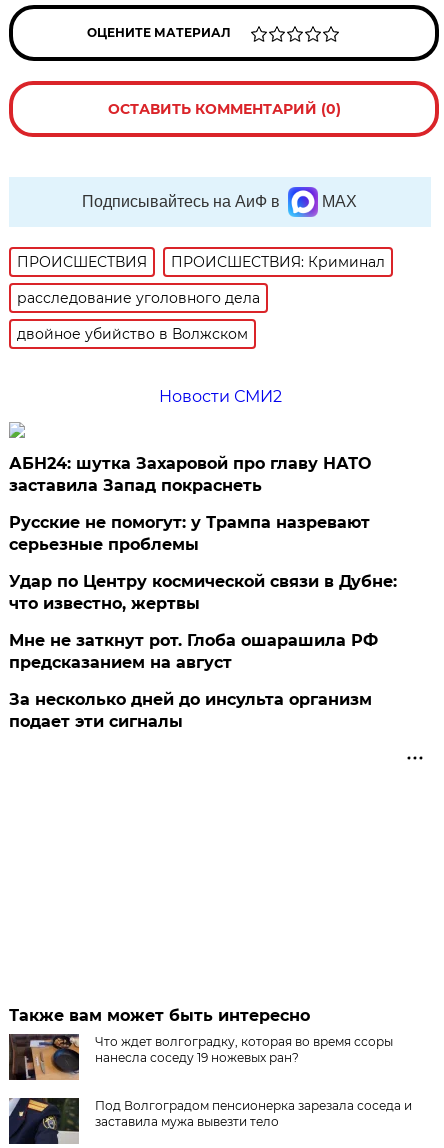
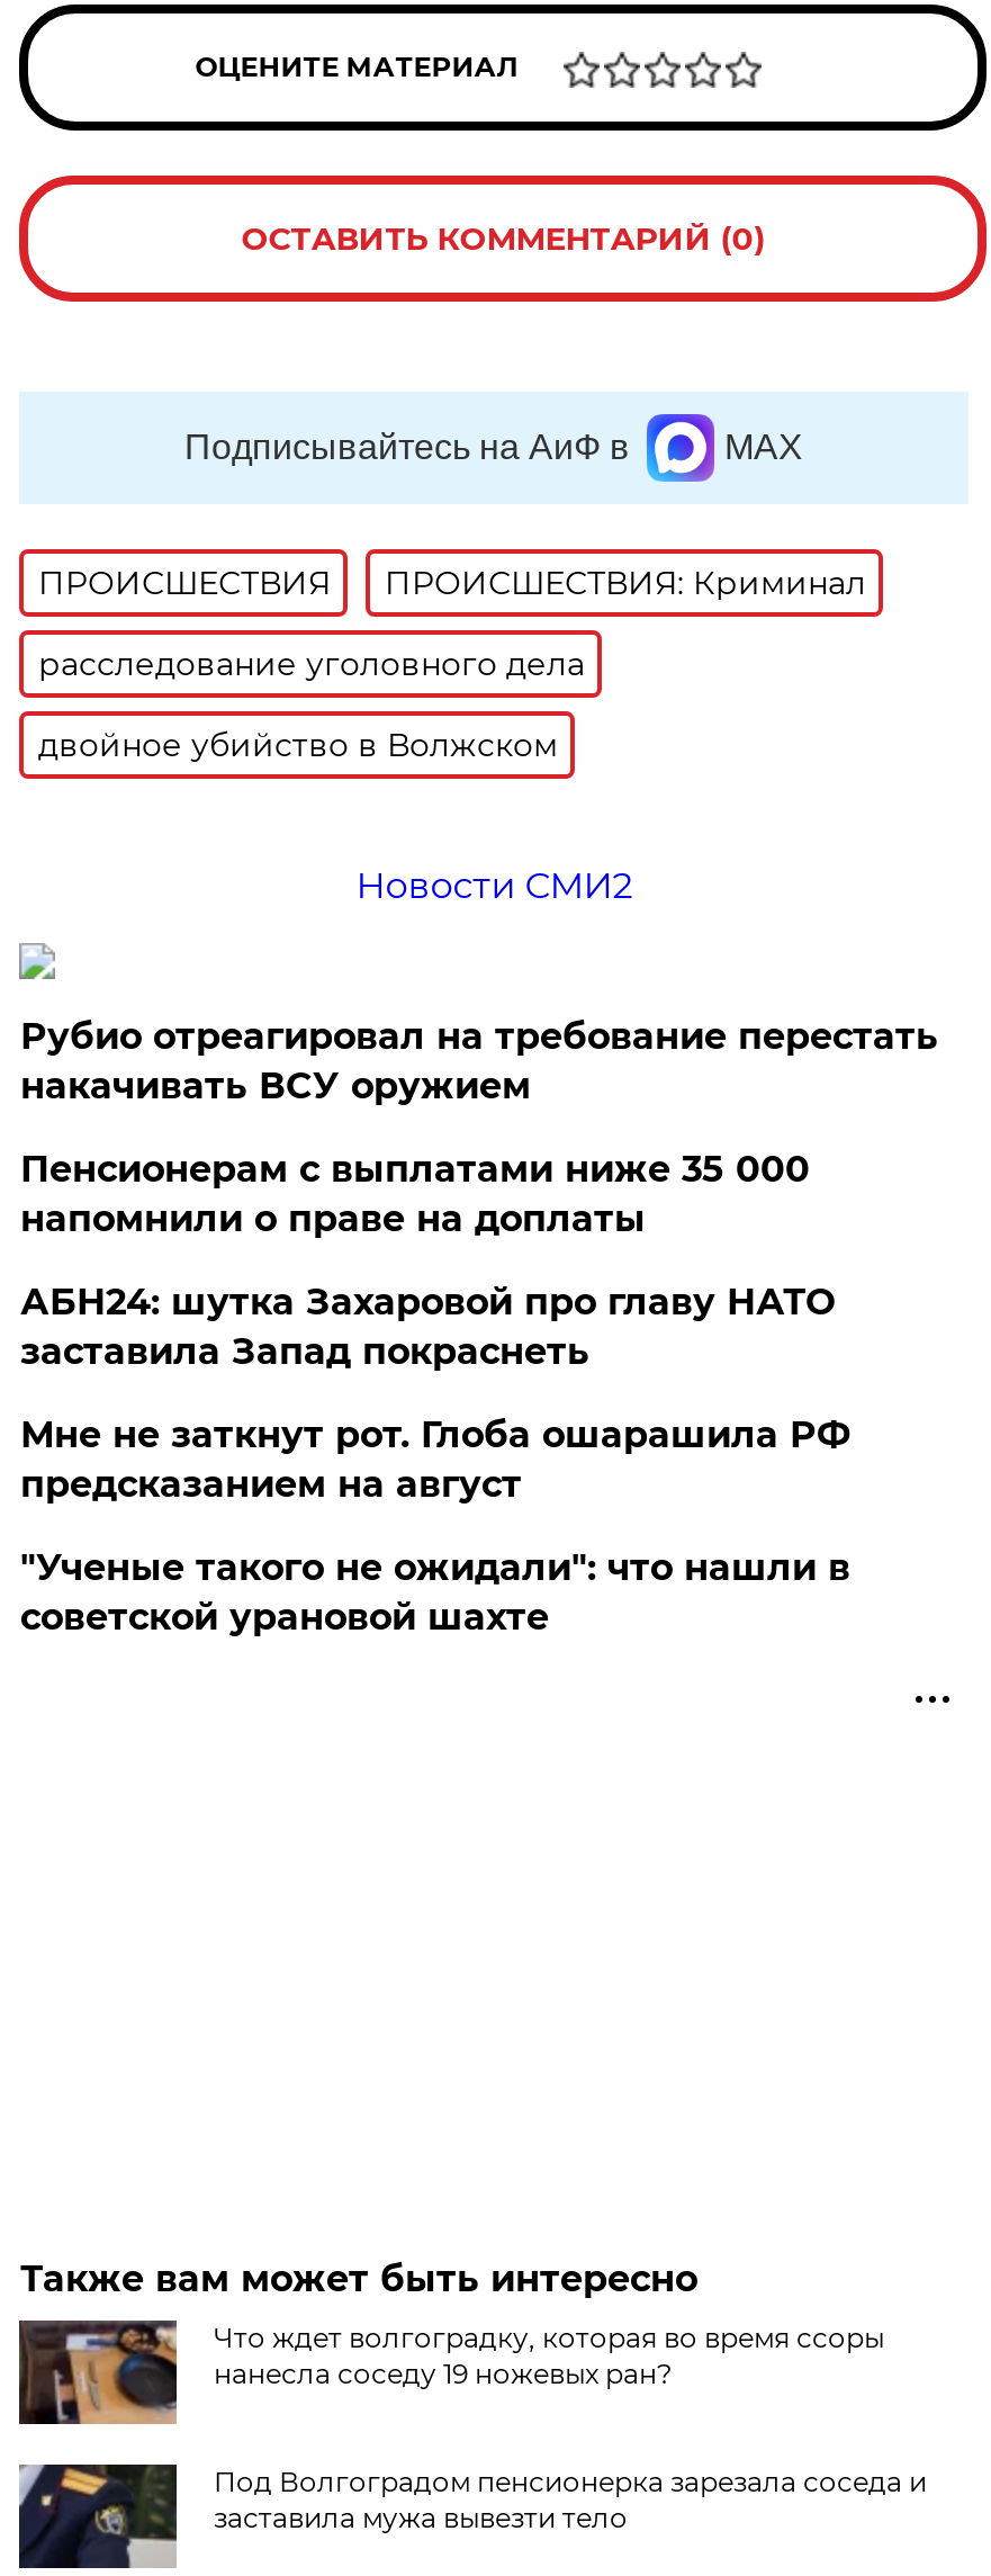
+ Рубио отреагировал на требование перестать
+ накачивать ВСУ оружием
+ Пенсионерам с выплатами ниже 35 000
+ напомнили о праве на доплаты

moved down: АБН24: шутка Захаровой про главу НАТО | заставила Запад покраснеть

- Русские не помогут: у Трампа назревают
- серьезные проблемы
- Удар по Центру космической связи в Дубне:
- что известно, жертвы

- За несколько дней до инсульта организм
- подает эти сигналы
+ "Ученые такого не ожидали": что нашли в
+ советской урановой шахте
